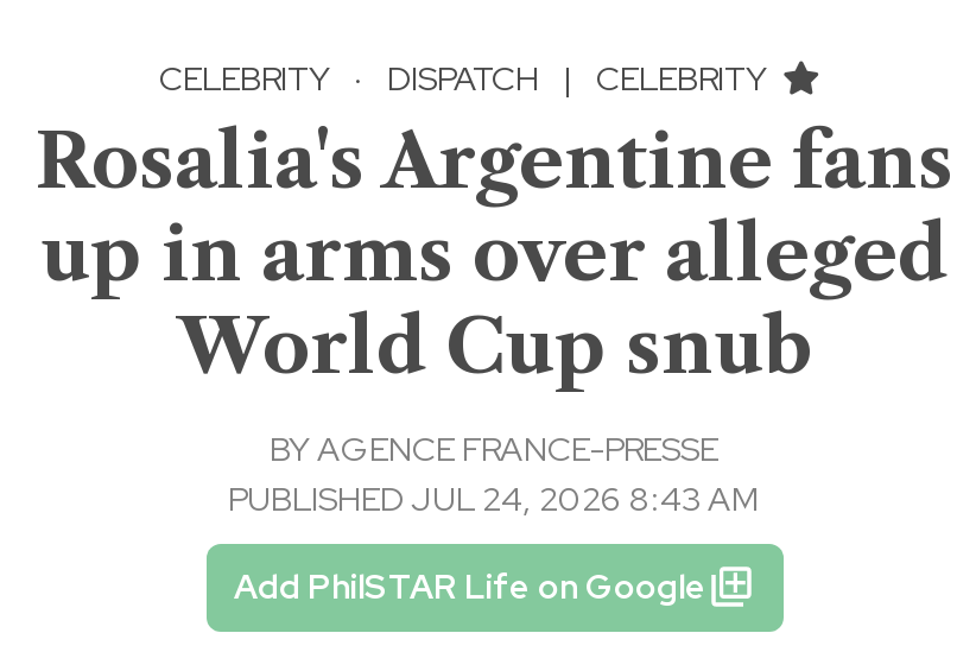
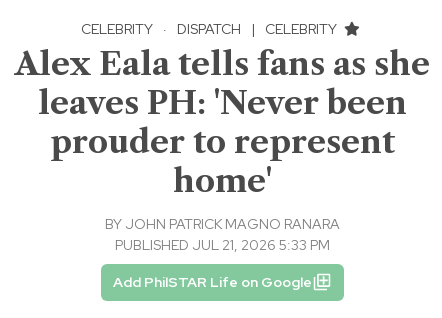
- Rosalia's Argentine fans
- up in arms over alleged
- World Cup snub
- BY AGENCE FRANCE-PRESSE
- PUBLISHED JUL 24, 2026 8:43 AM
+ Alex Eala tells fans as she
+ leaves PH: 'Never been
+ prouder to represent
+ home'
+ BY JOHN PATRICK MAGNO RANARA
+ PUBLISHED JUL 21, 2026 5:33 PM
